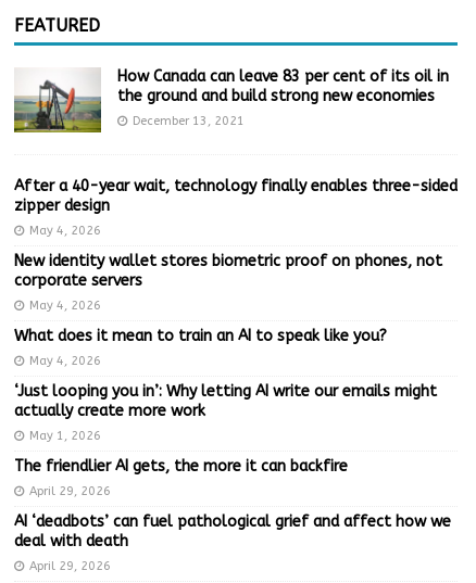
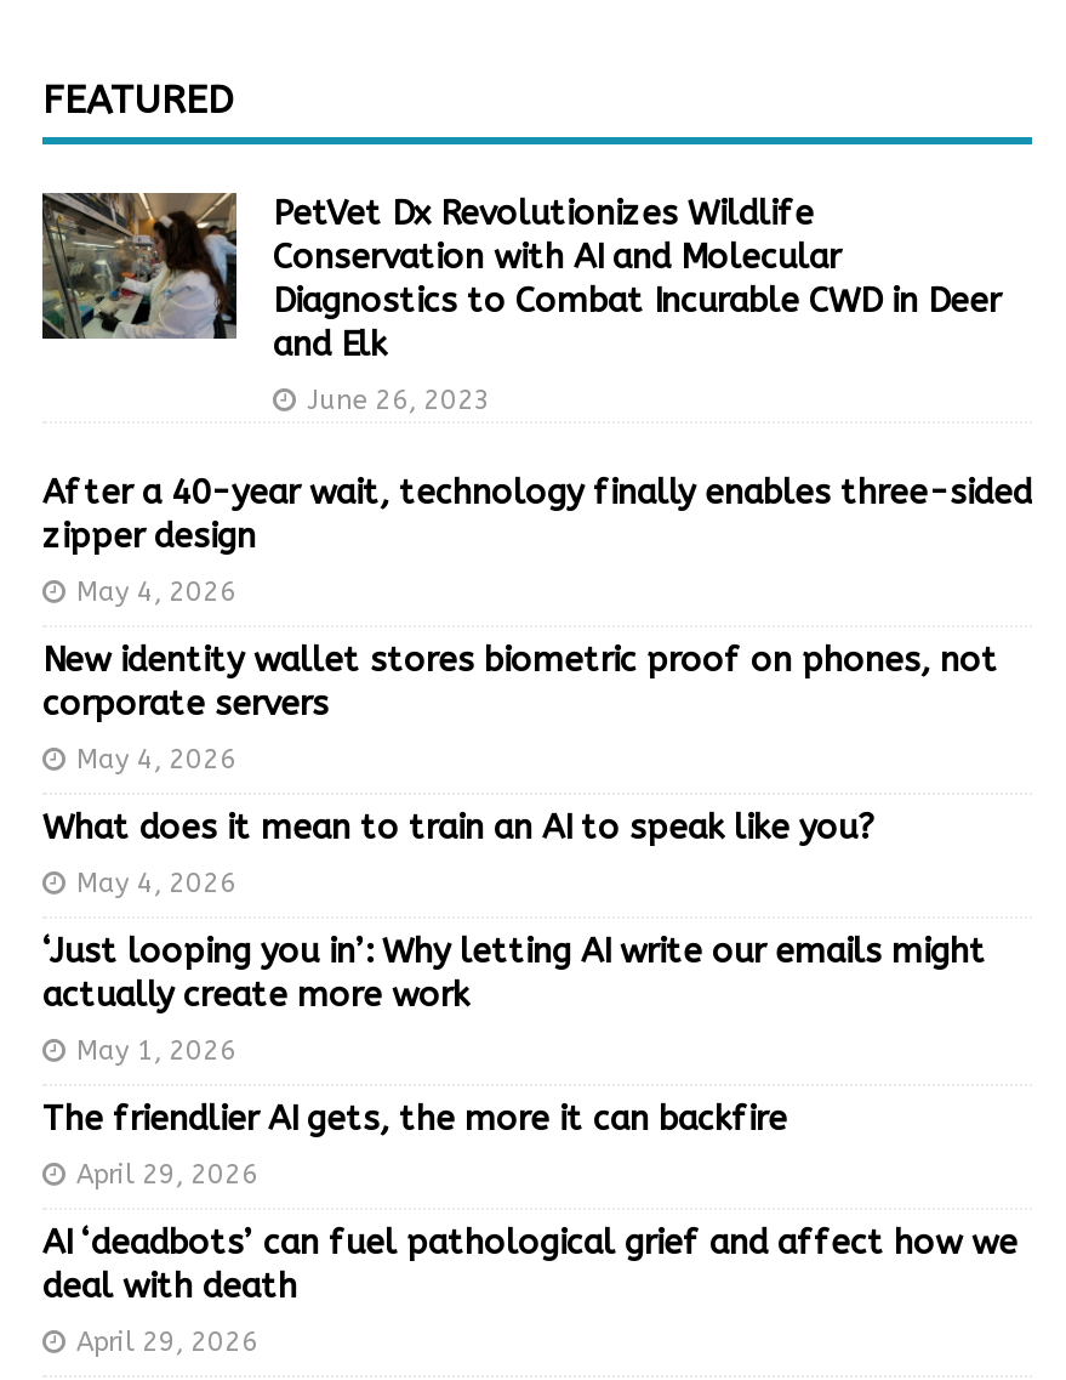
- [image]
- How Canada can leave 83 per cent of its oil in
- the ground and build strong new economies
+ [image]
+ PetVet Dx Revolutionizes Wildlife
+ Conservation with AI and Molecular
+ Diagnostics to Combat Incurable CWD in Deer
+ and Elk

- December 13, 2021
+ June 26, 2023
